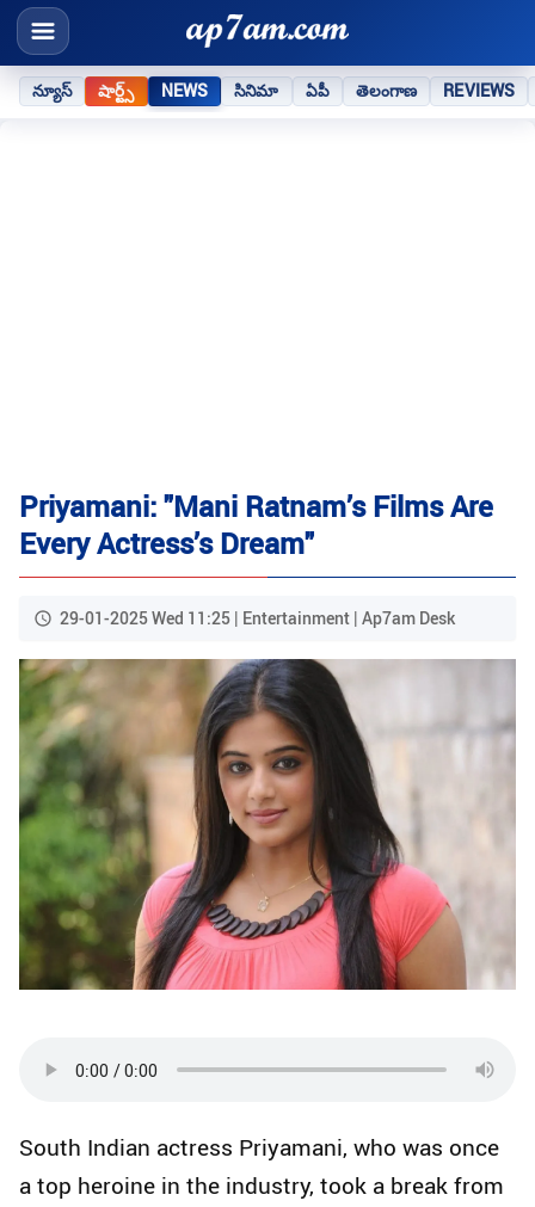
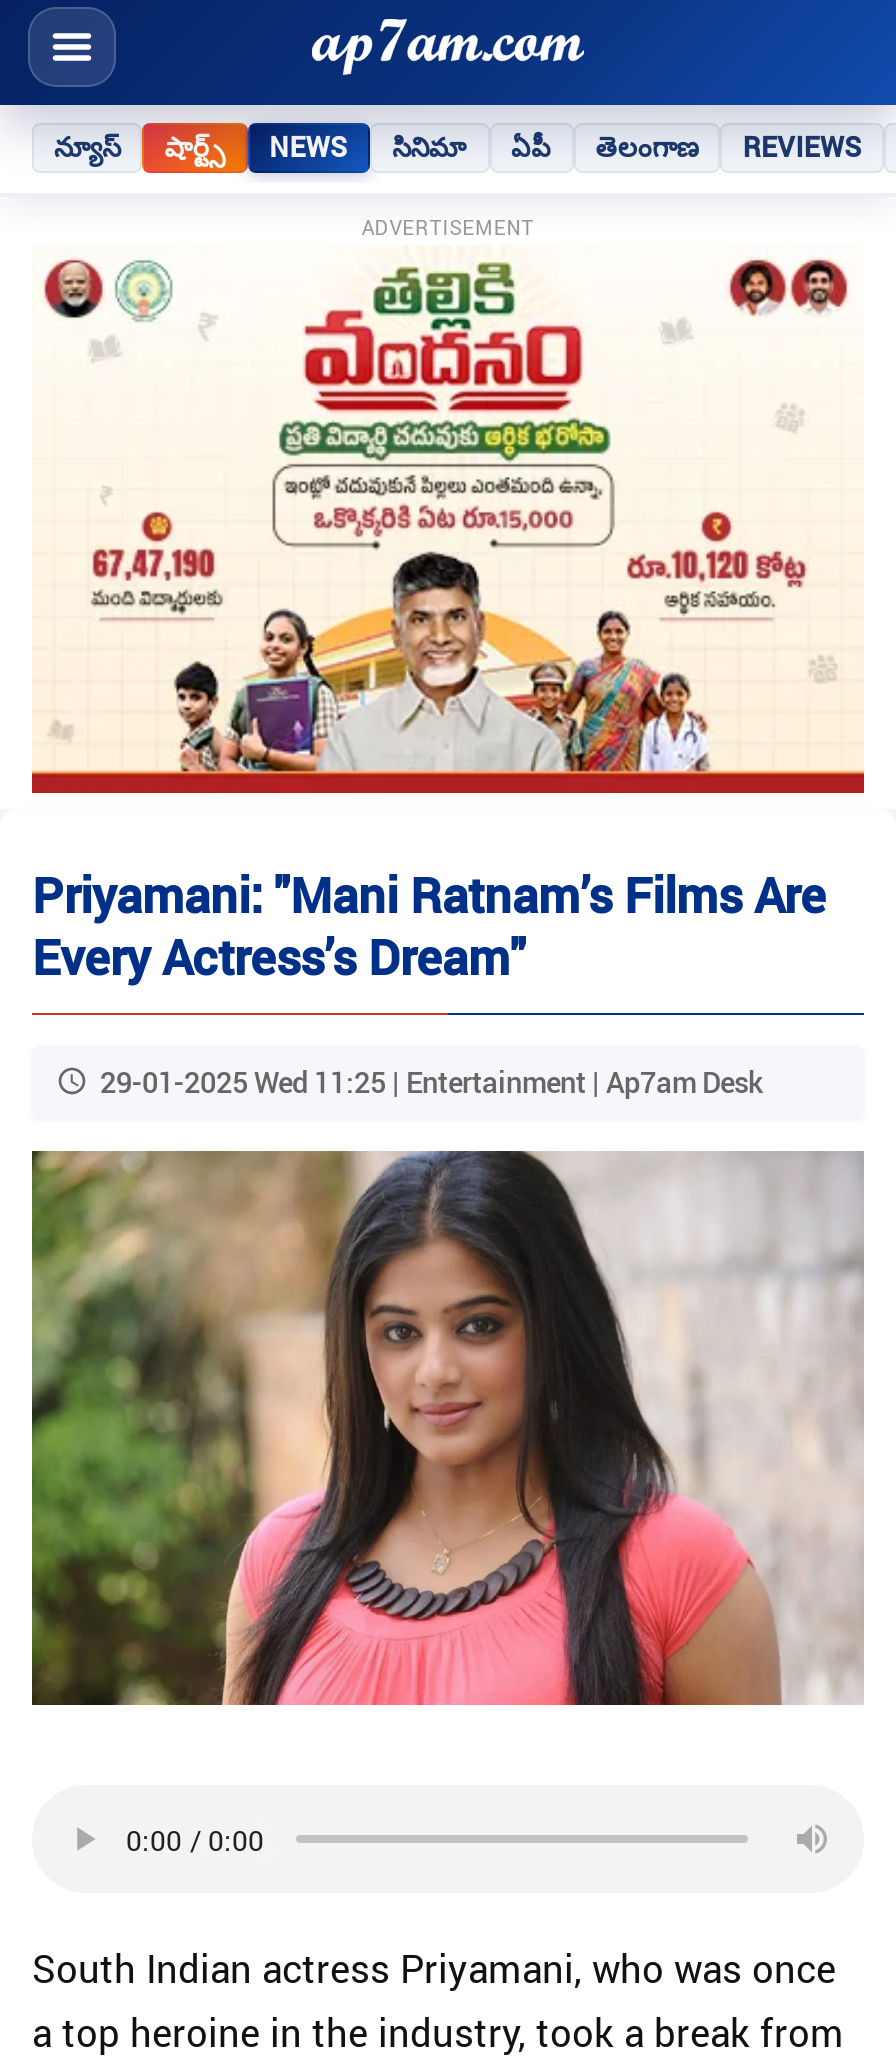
+ [image]

+ ADVERTISEMENT
